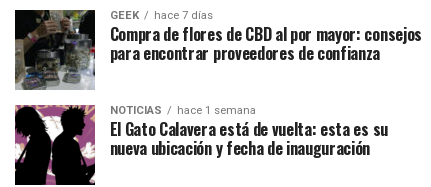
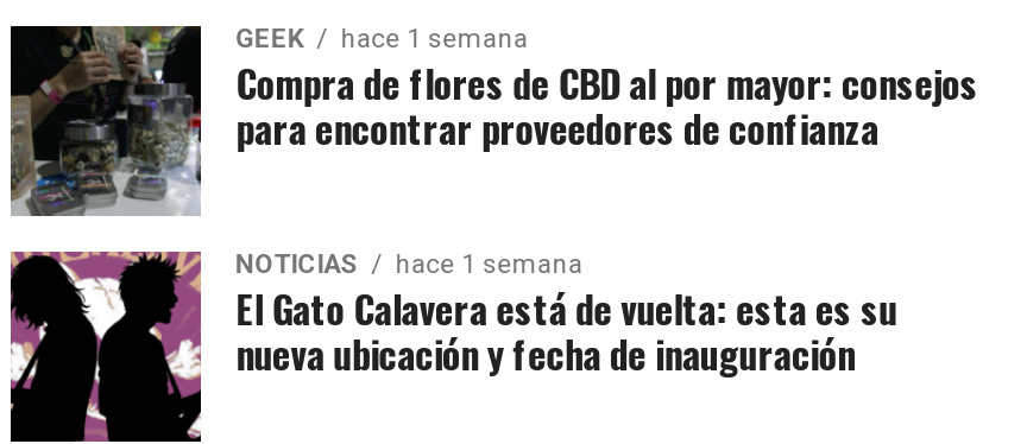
- GEEK hace 7 días
+ GEEK hace 1 semana
